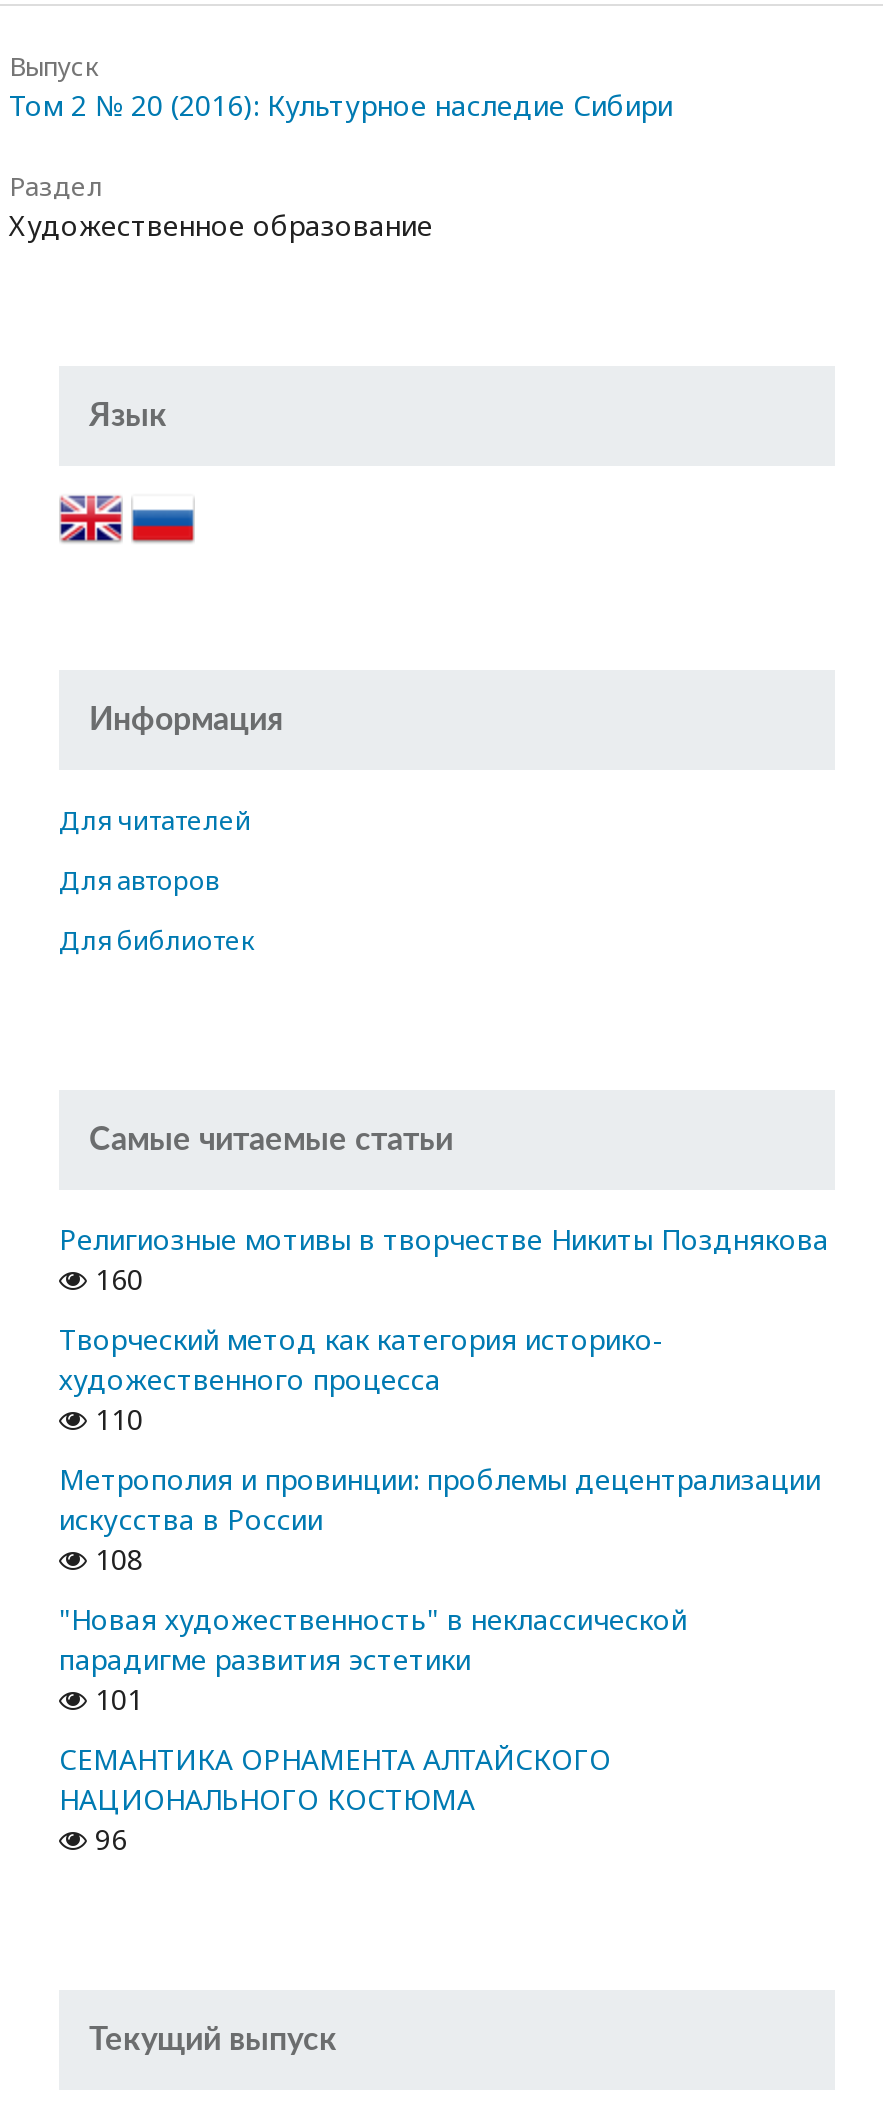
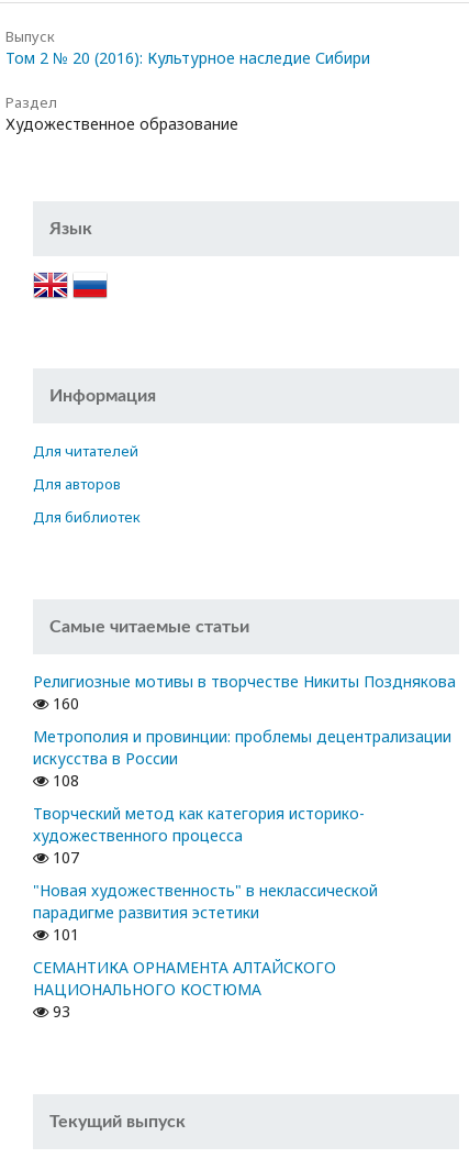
moved down: Творческий метод как категория историко- | художественного процесса

- 110

moved up: Метрополия и провинции: проблемы децентрализации | искусства в России | 108

+ 107

- 96
+ 93
